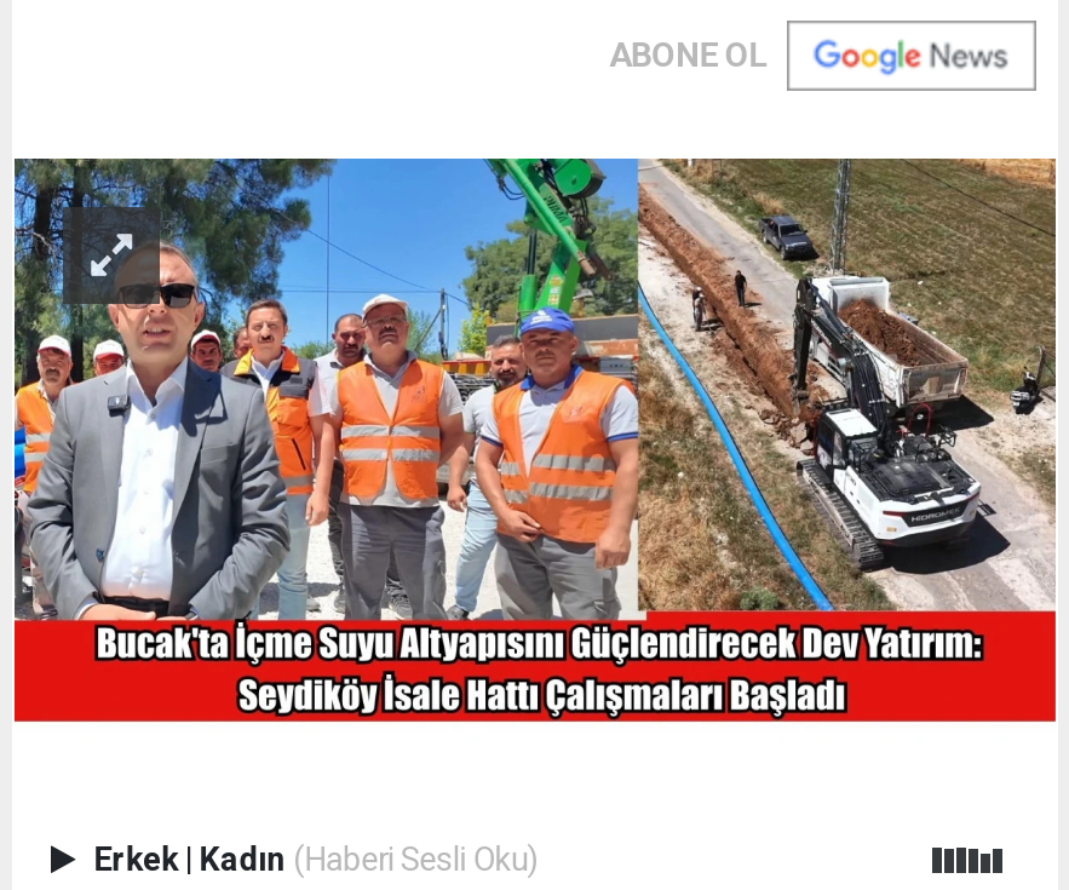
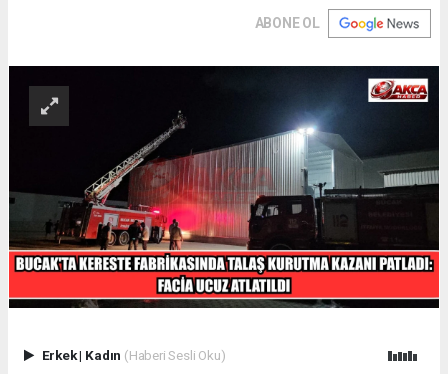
- [image]
+ [image]
